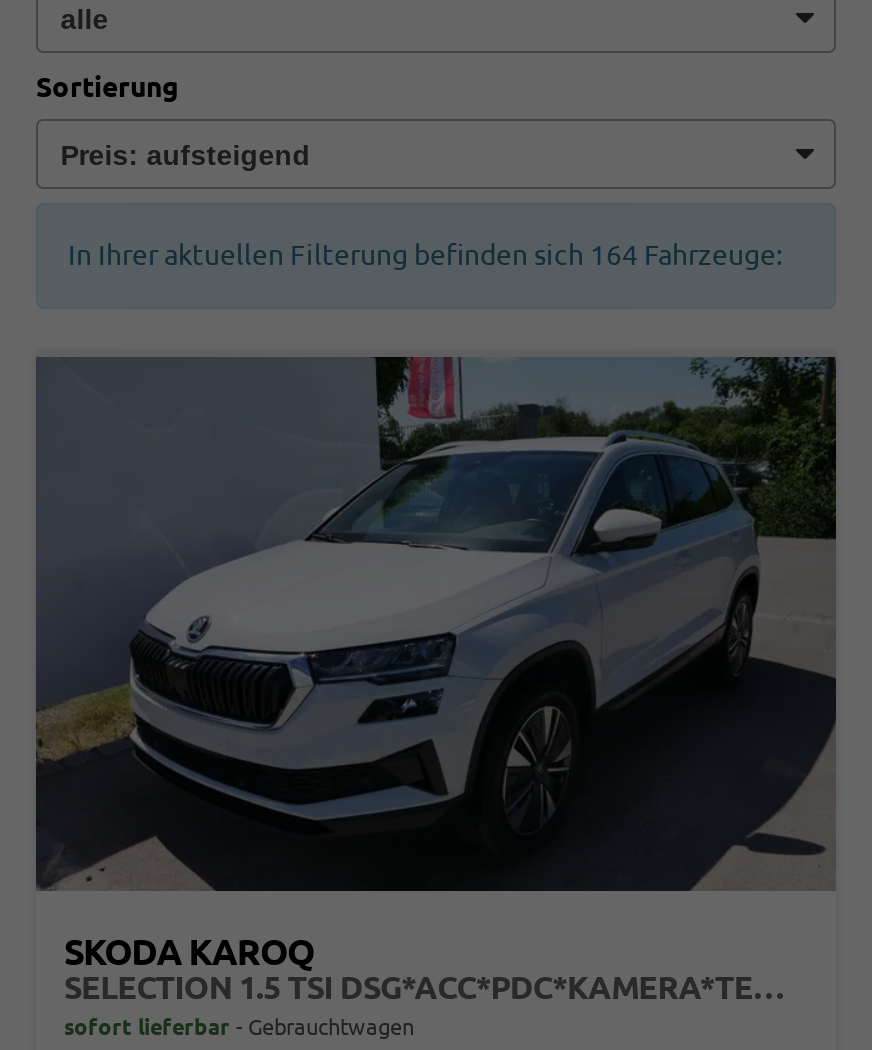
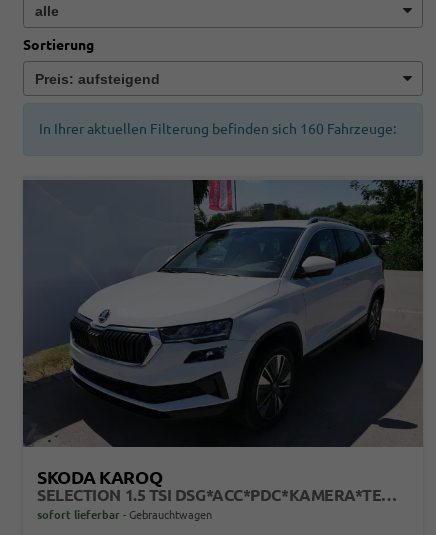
- In Ihrer aktuellen Filterung befinden sich 164 Fahrzeuge:
+ In Ihrer aktuellen Filterung befinden sich 160 Fahrzeuge:
